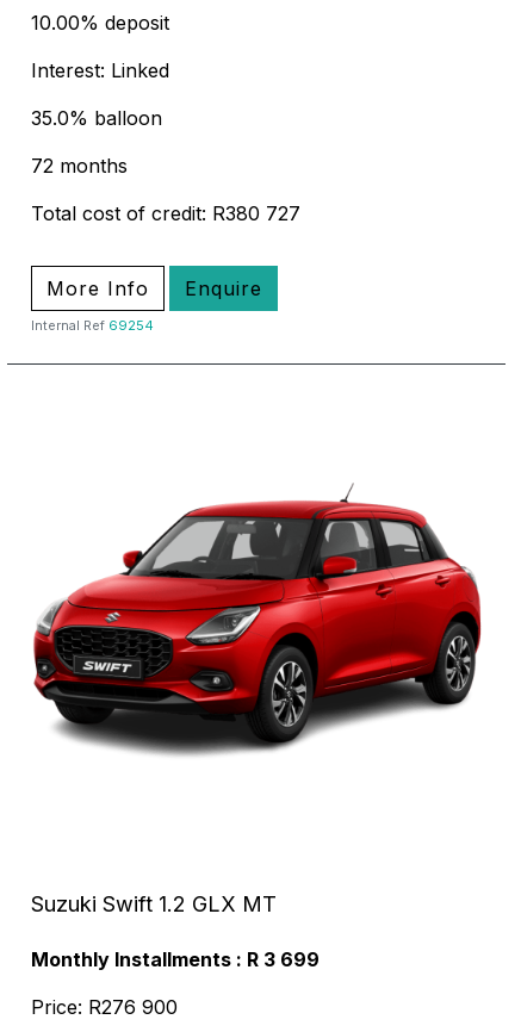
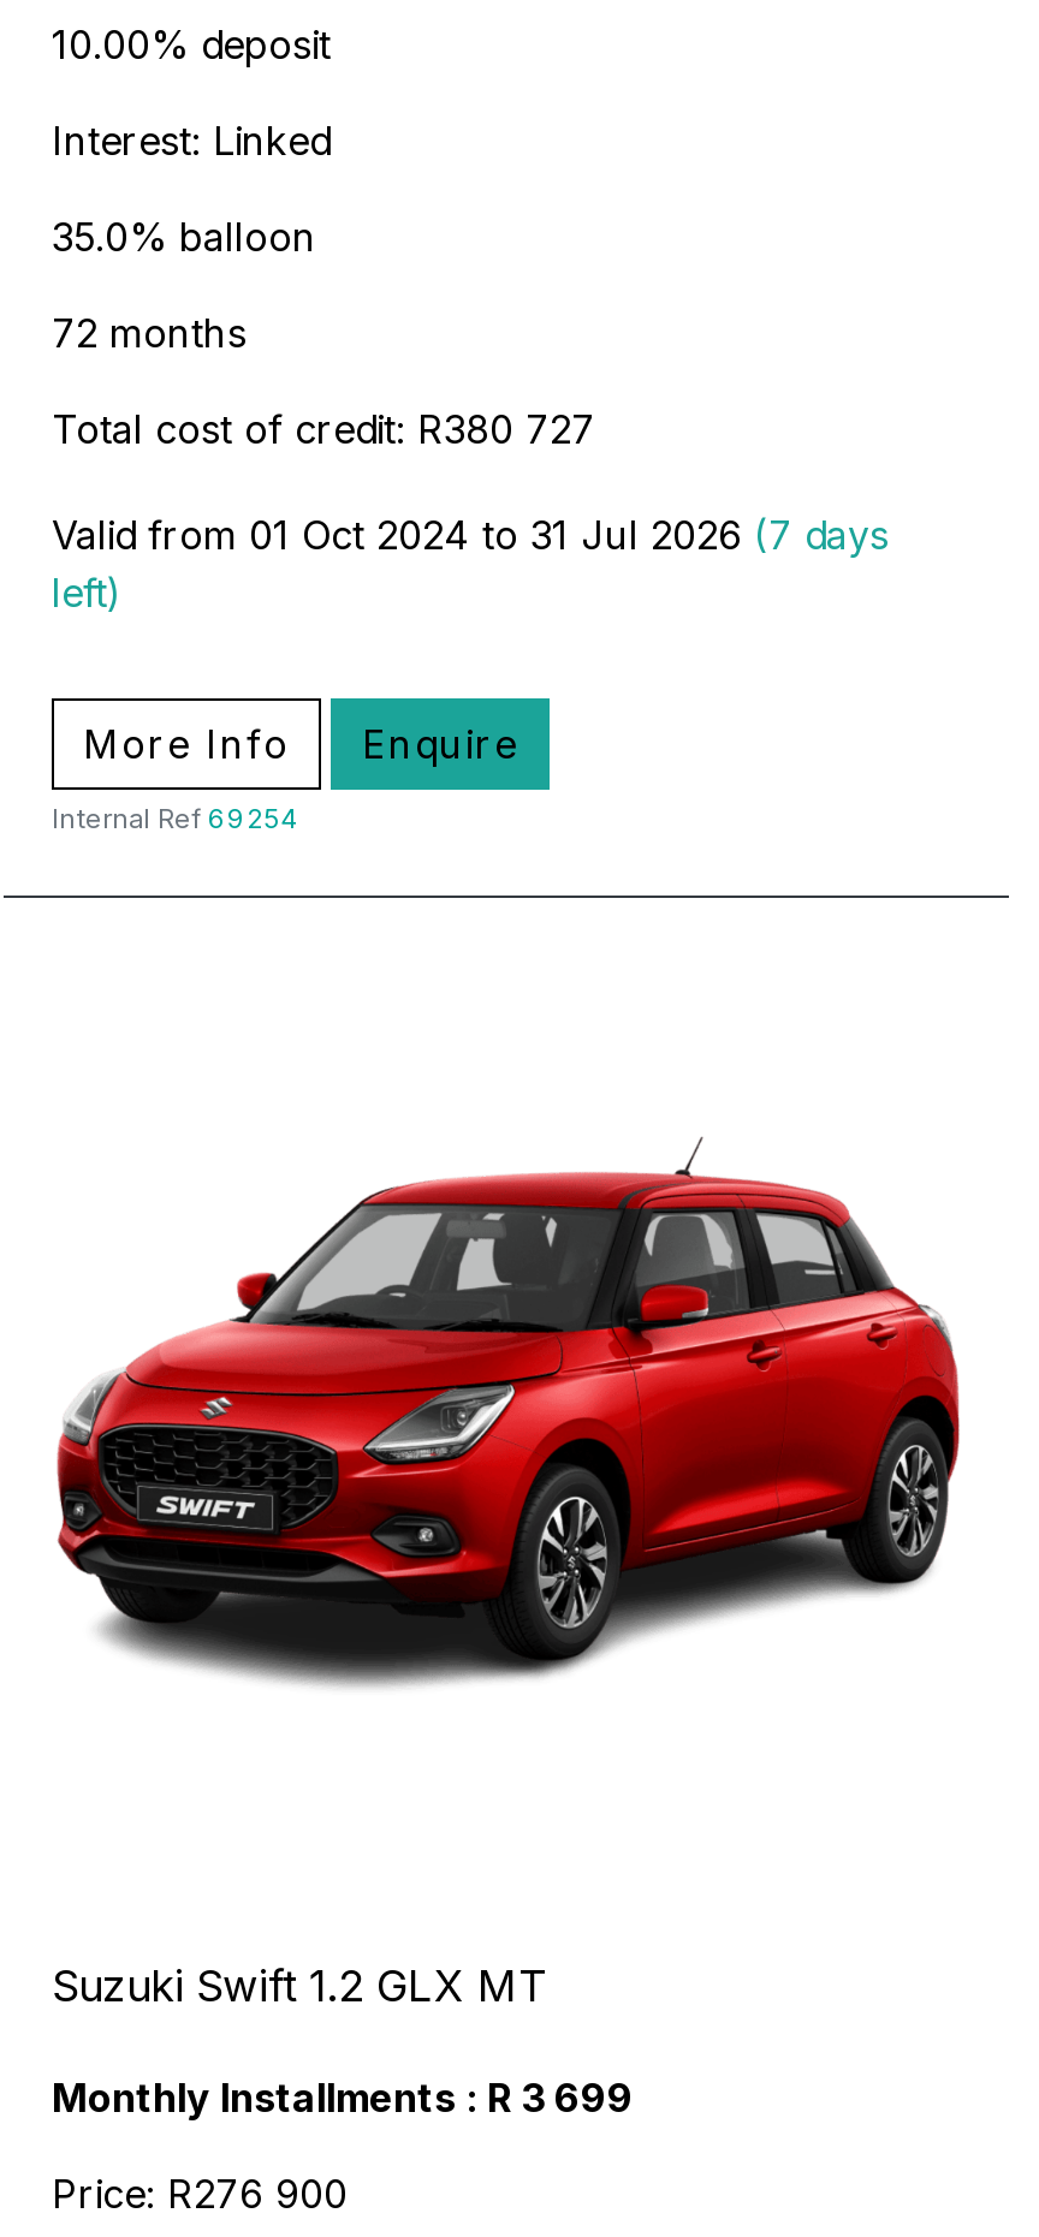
+ Valid from 01 Oct 2024 to 31 Jul 2026 (7 days
+ left)
